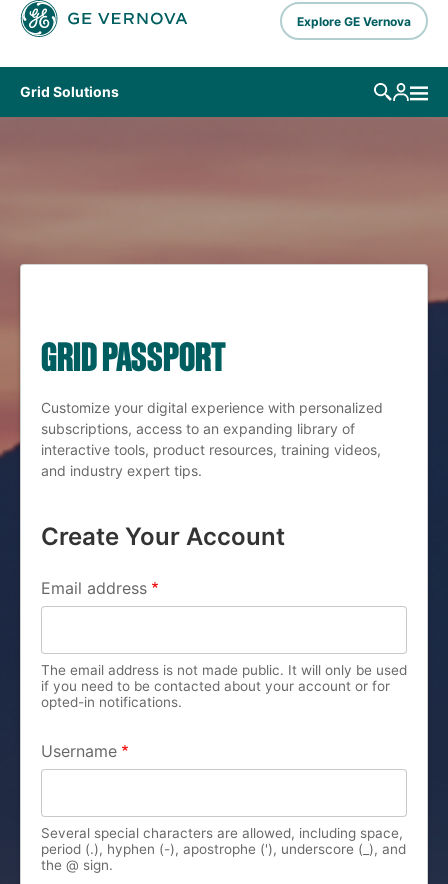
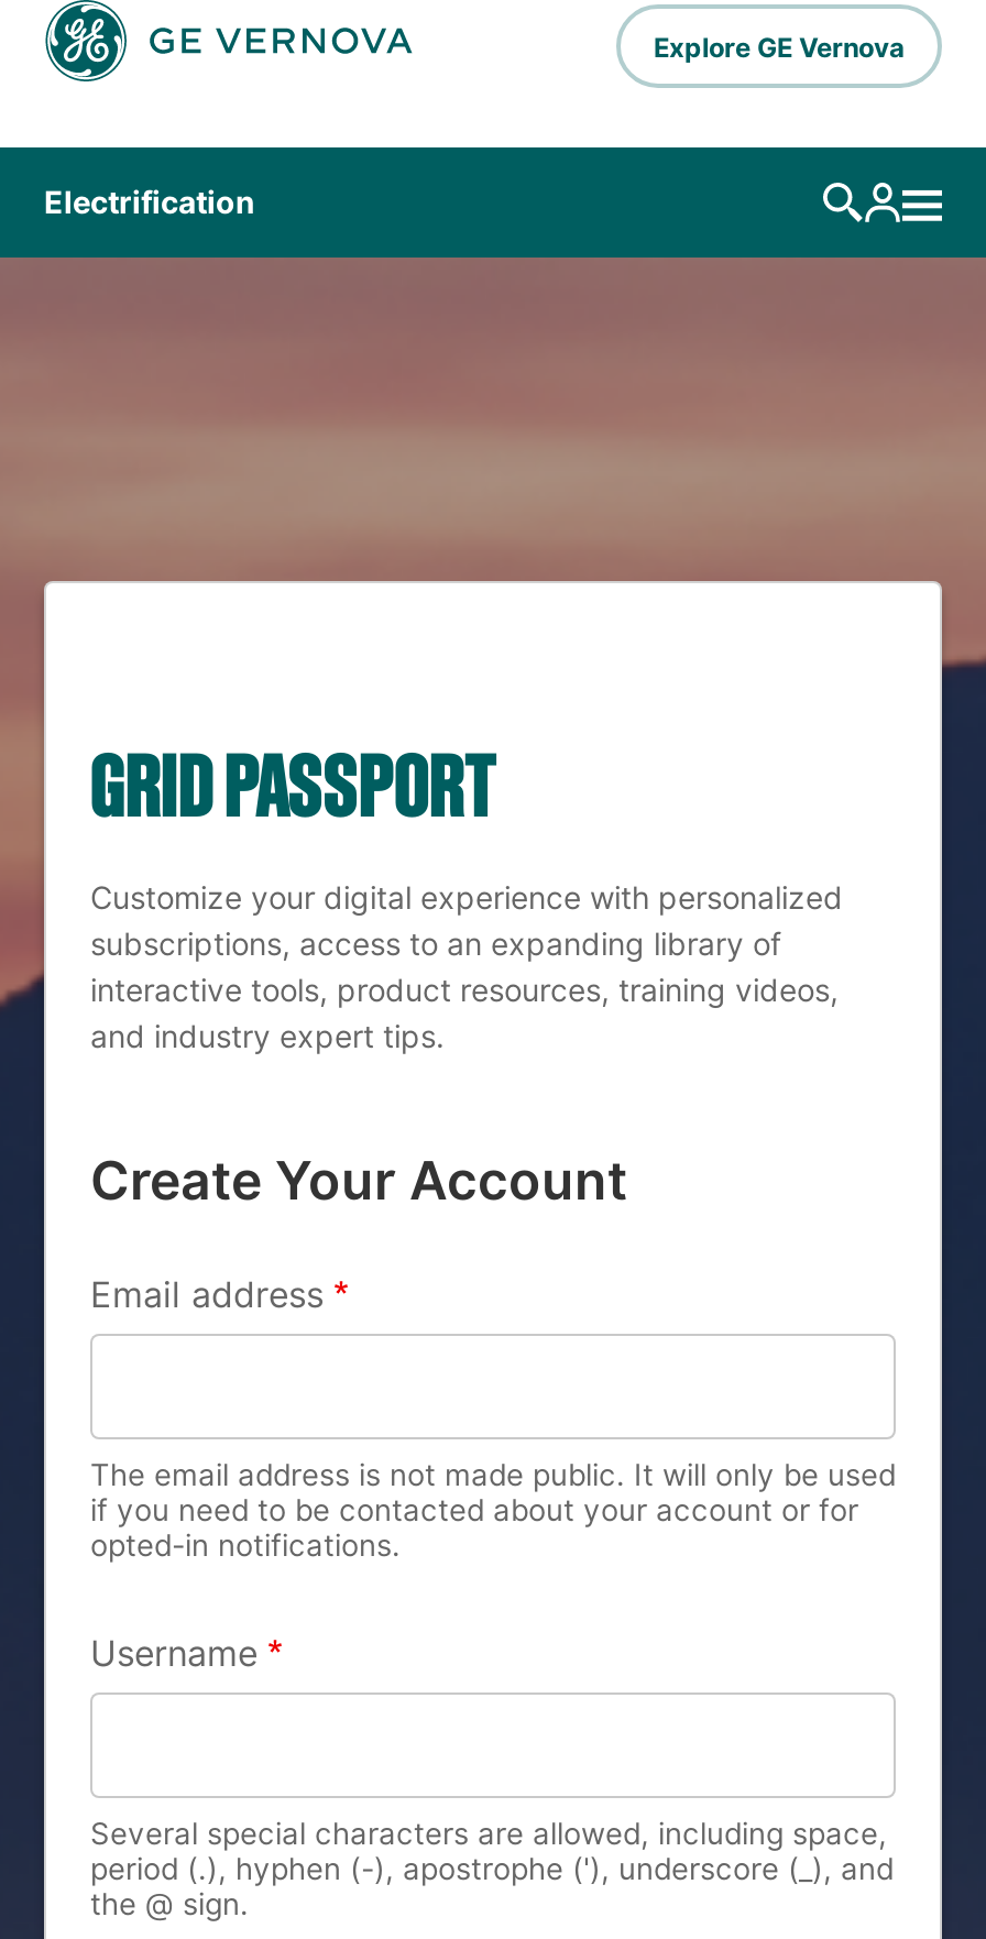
- Grid Solutions
+ Electrification
